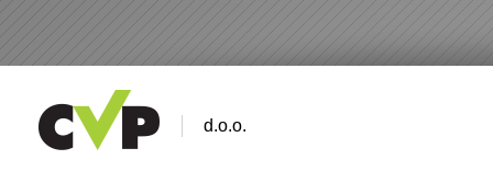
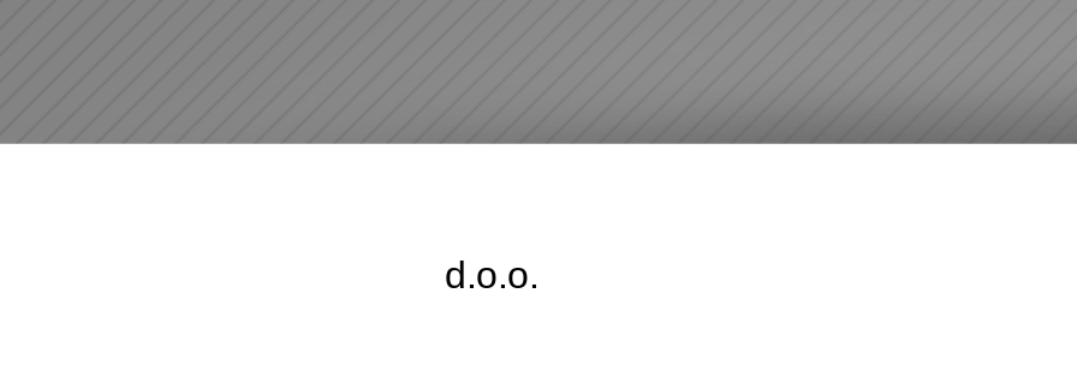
- [image]
